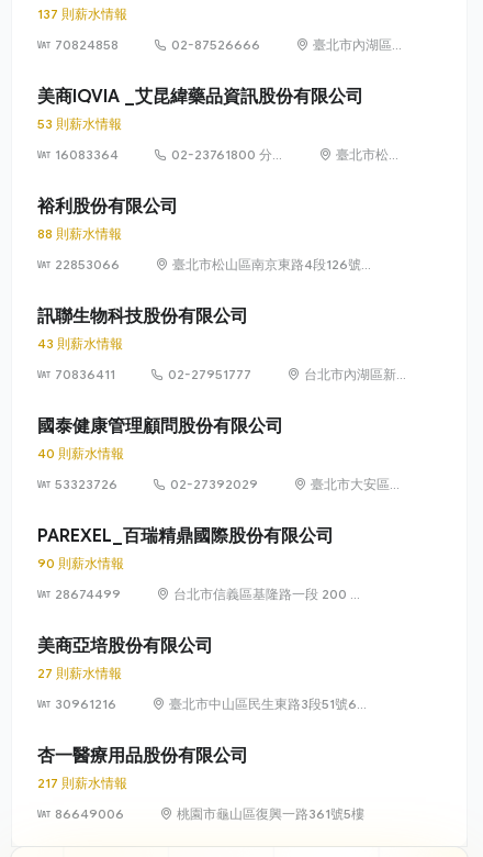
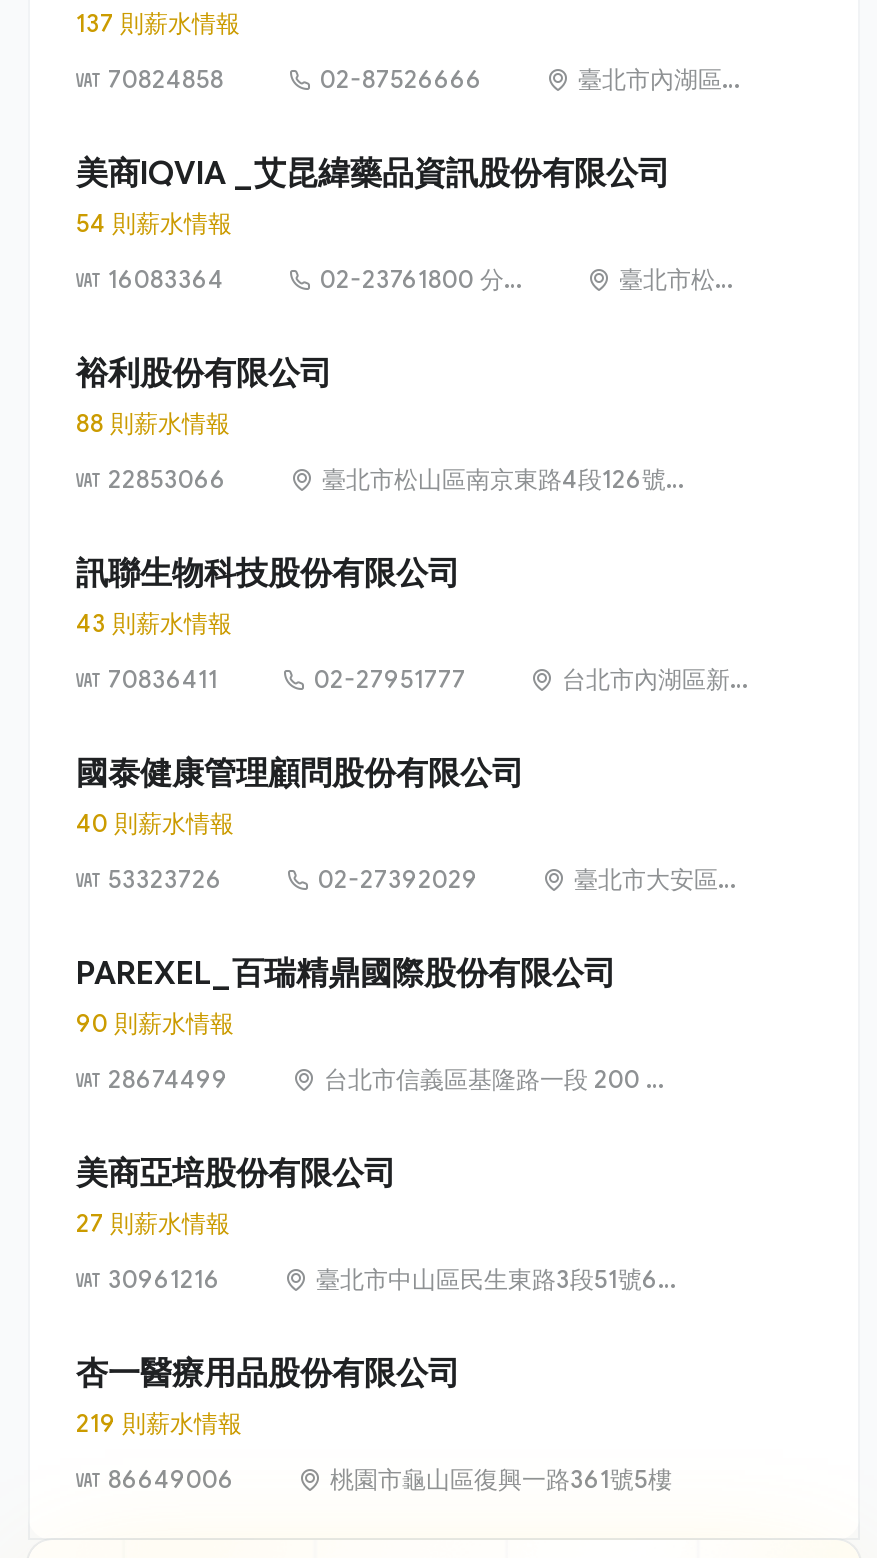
- 53 則薪水情報
+ 54 則薪水情報

- 217 則薪水情報
+ 219 則薪水情報
